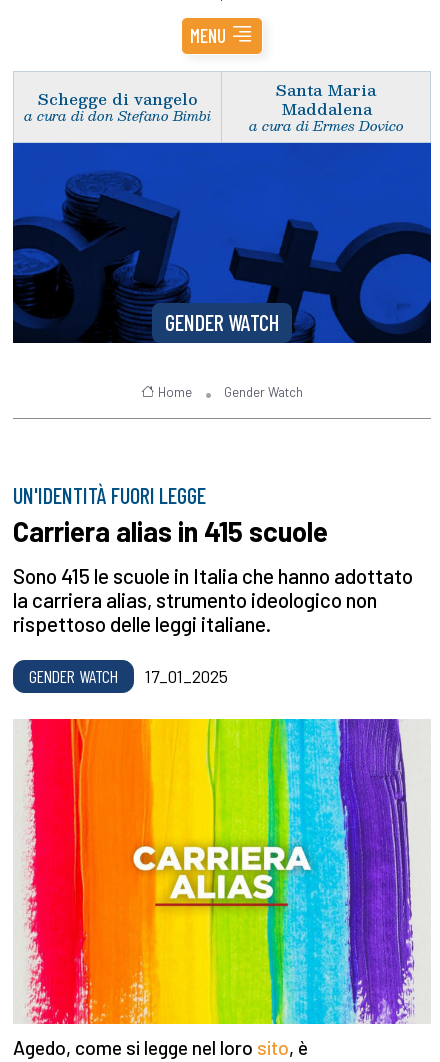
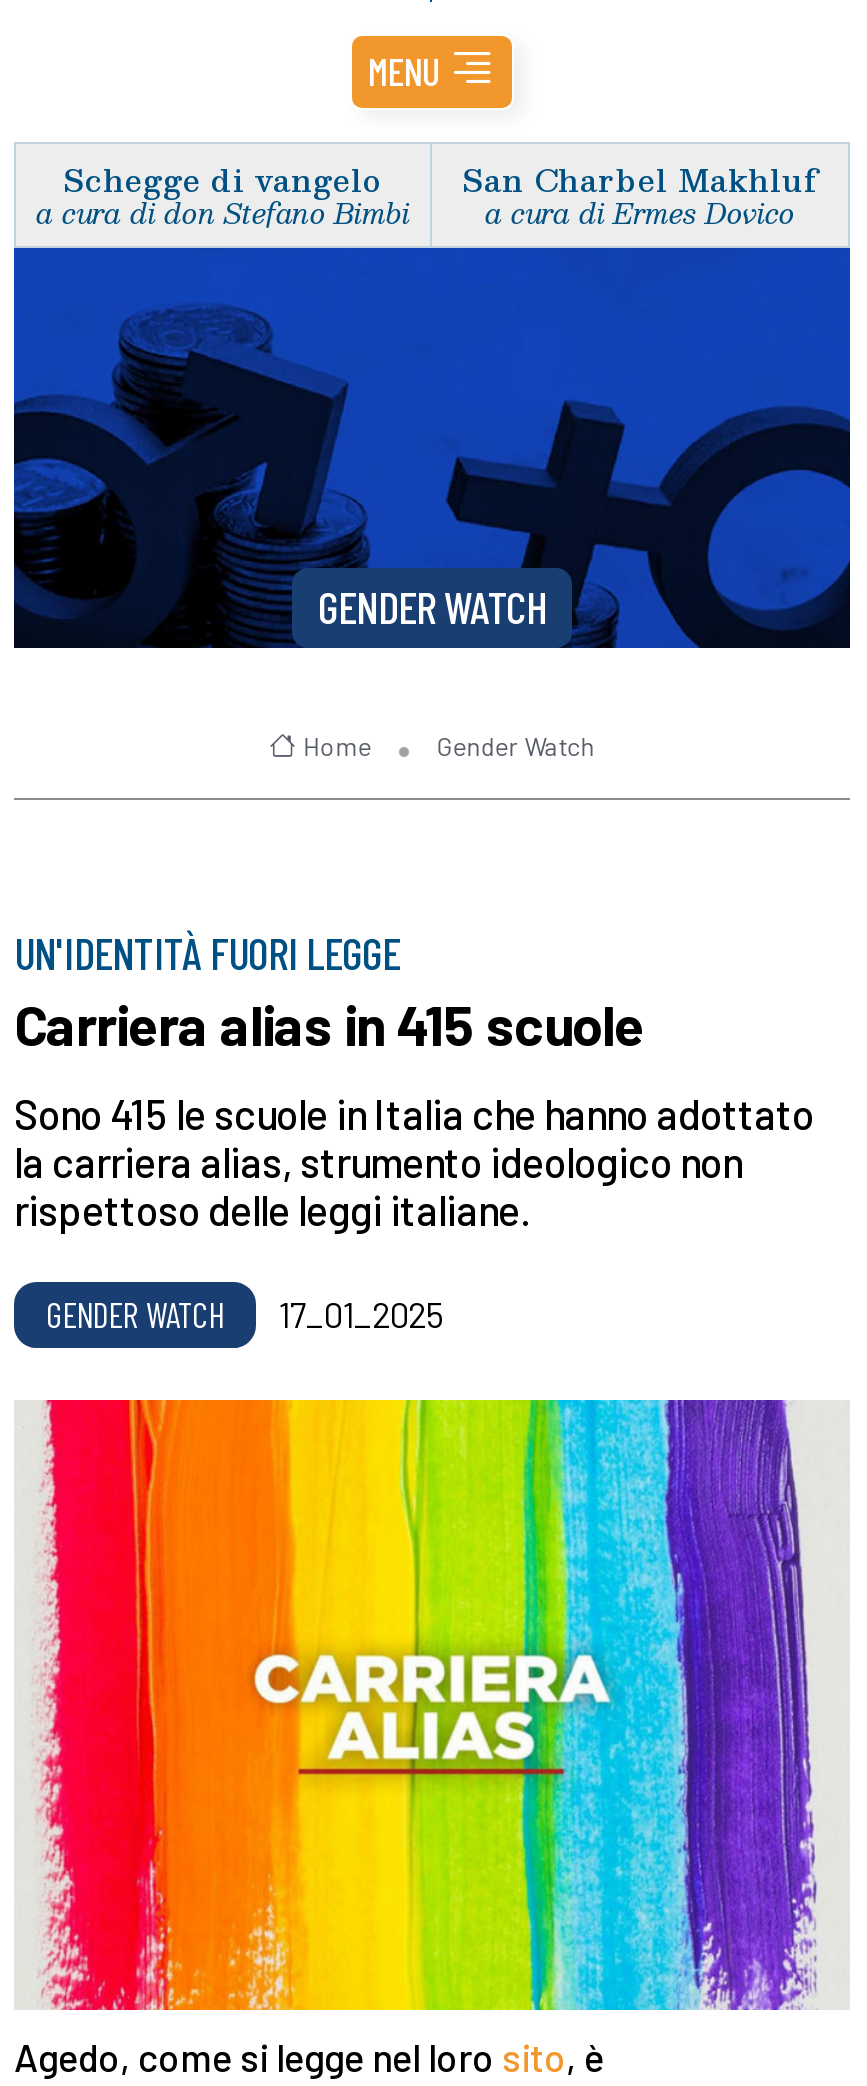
- Santa Maria
- Maddalena
+ San Charbel Makhluf
